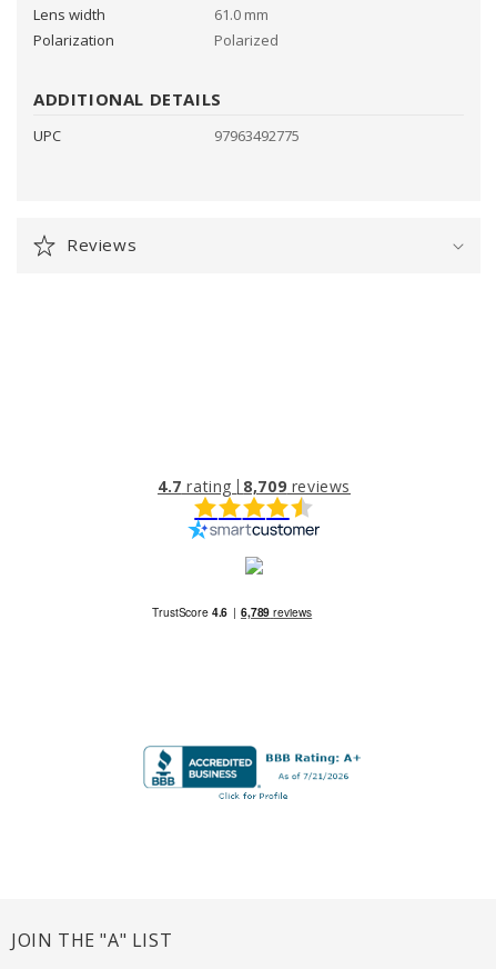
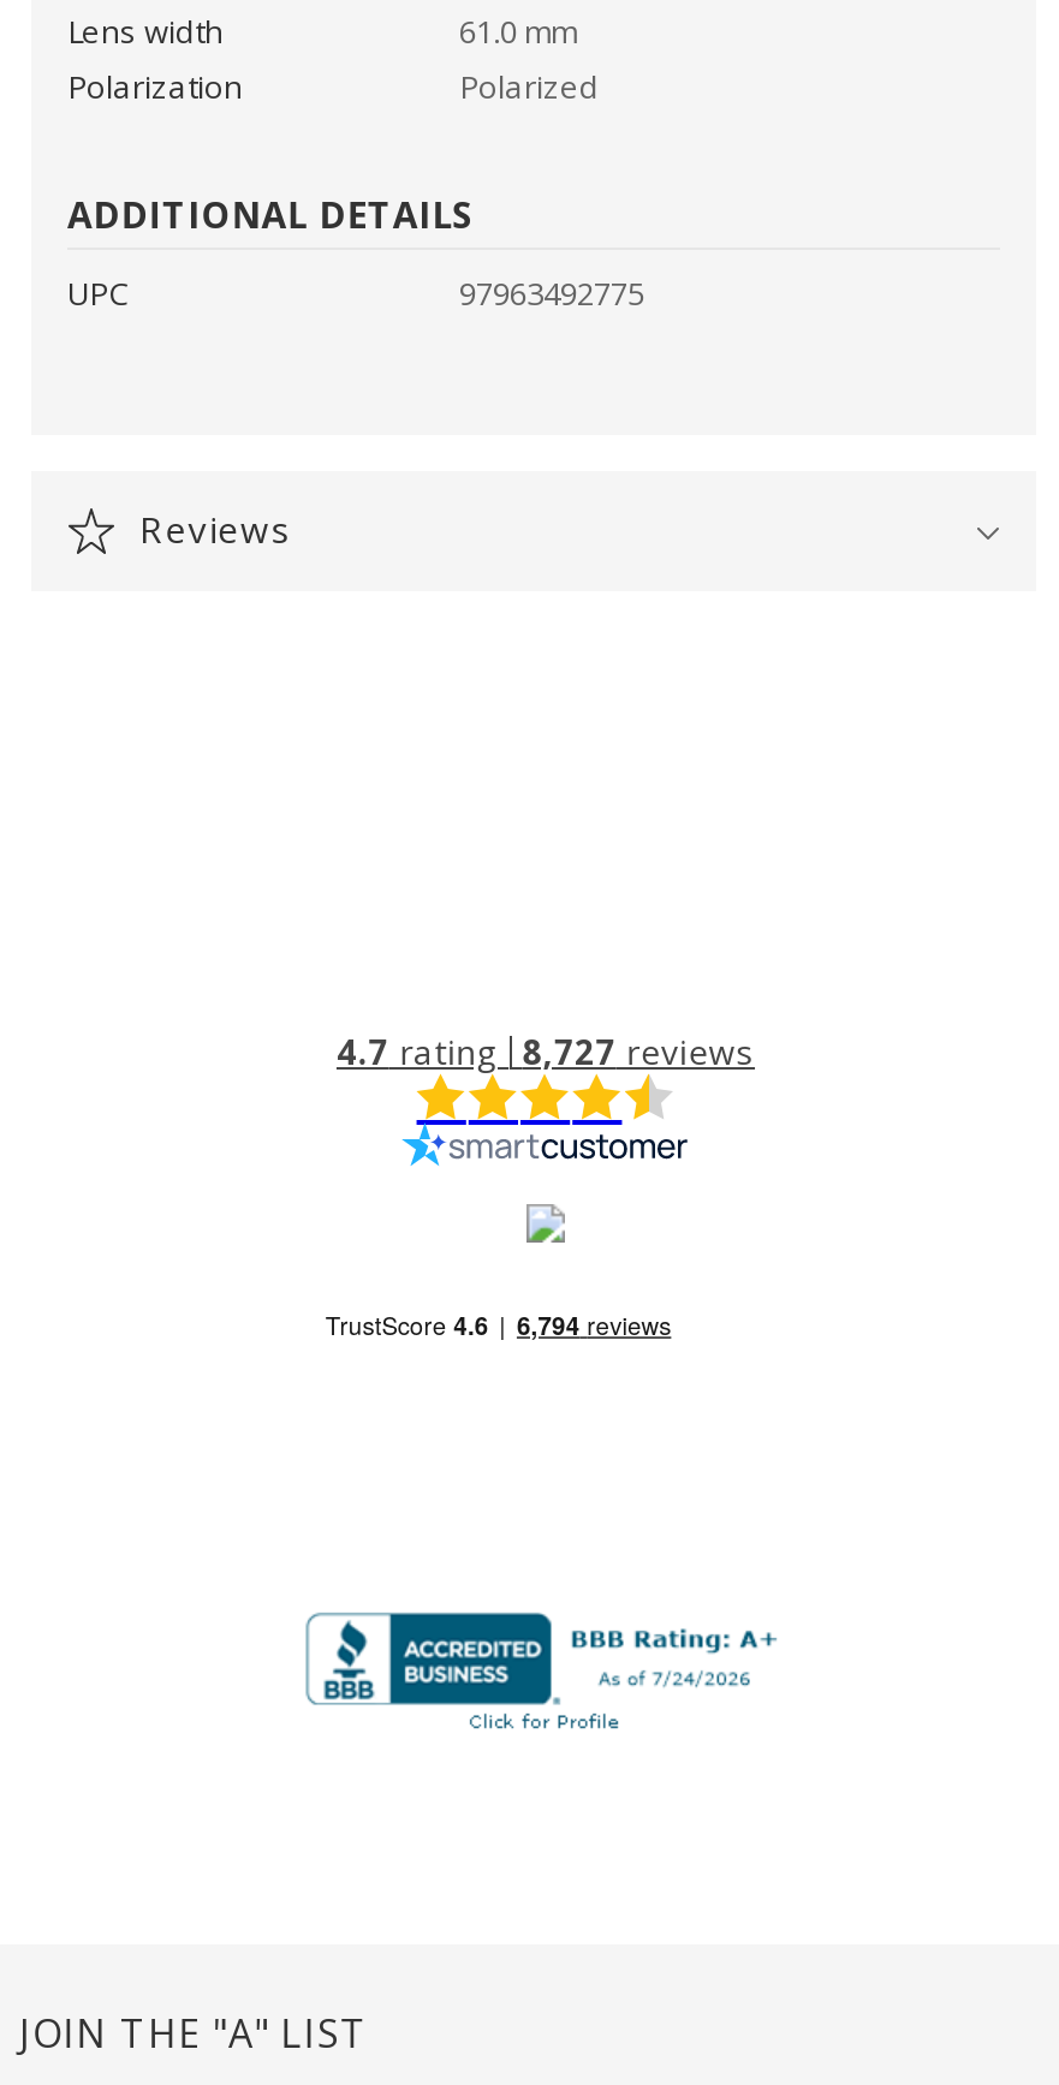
- 4.7 rating 8,709 reviews
+ 4.7 rating 8,727 reviews
